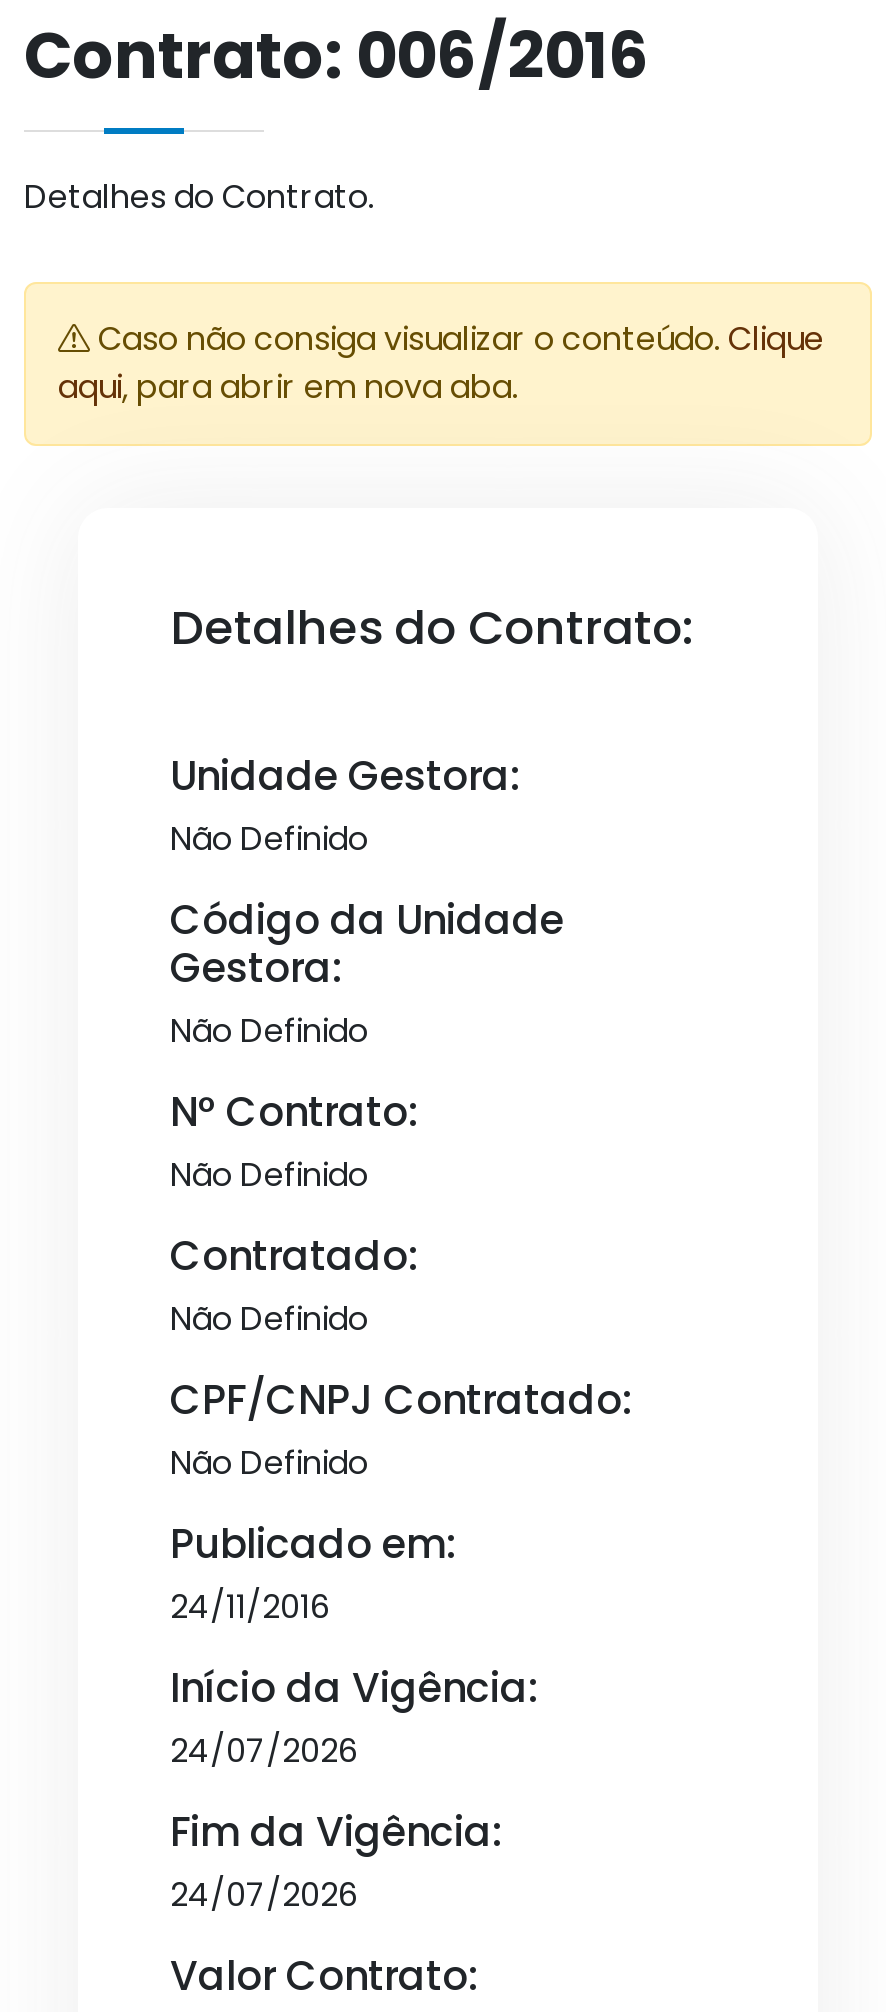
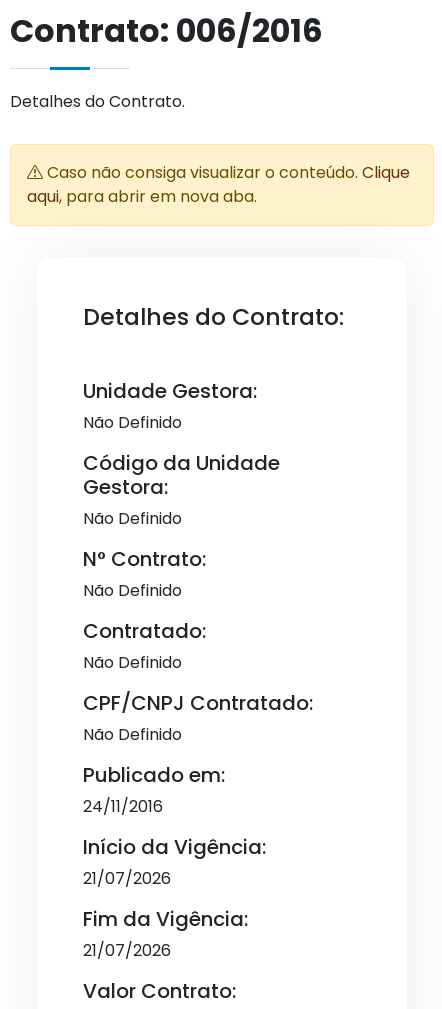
- 24/07/2026
+ 21/07/2026

- 24/07/2026
+ 21/07/2026
